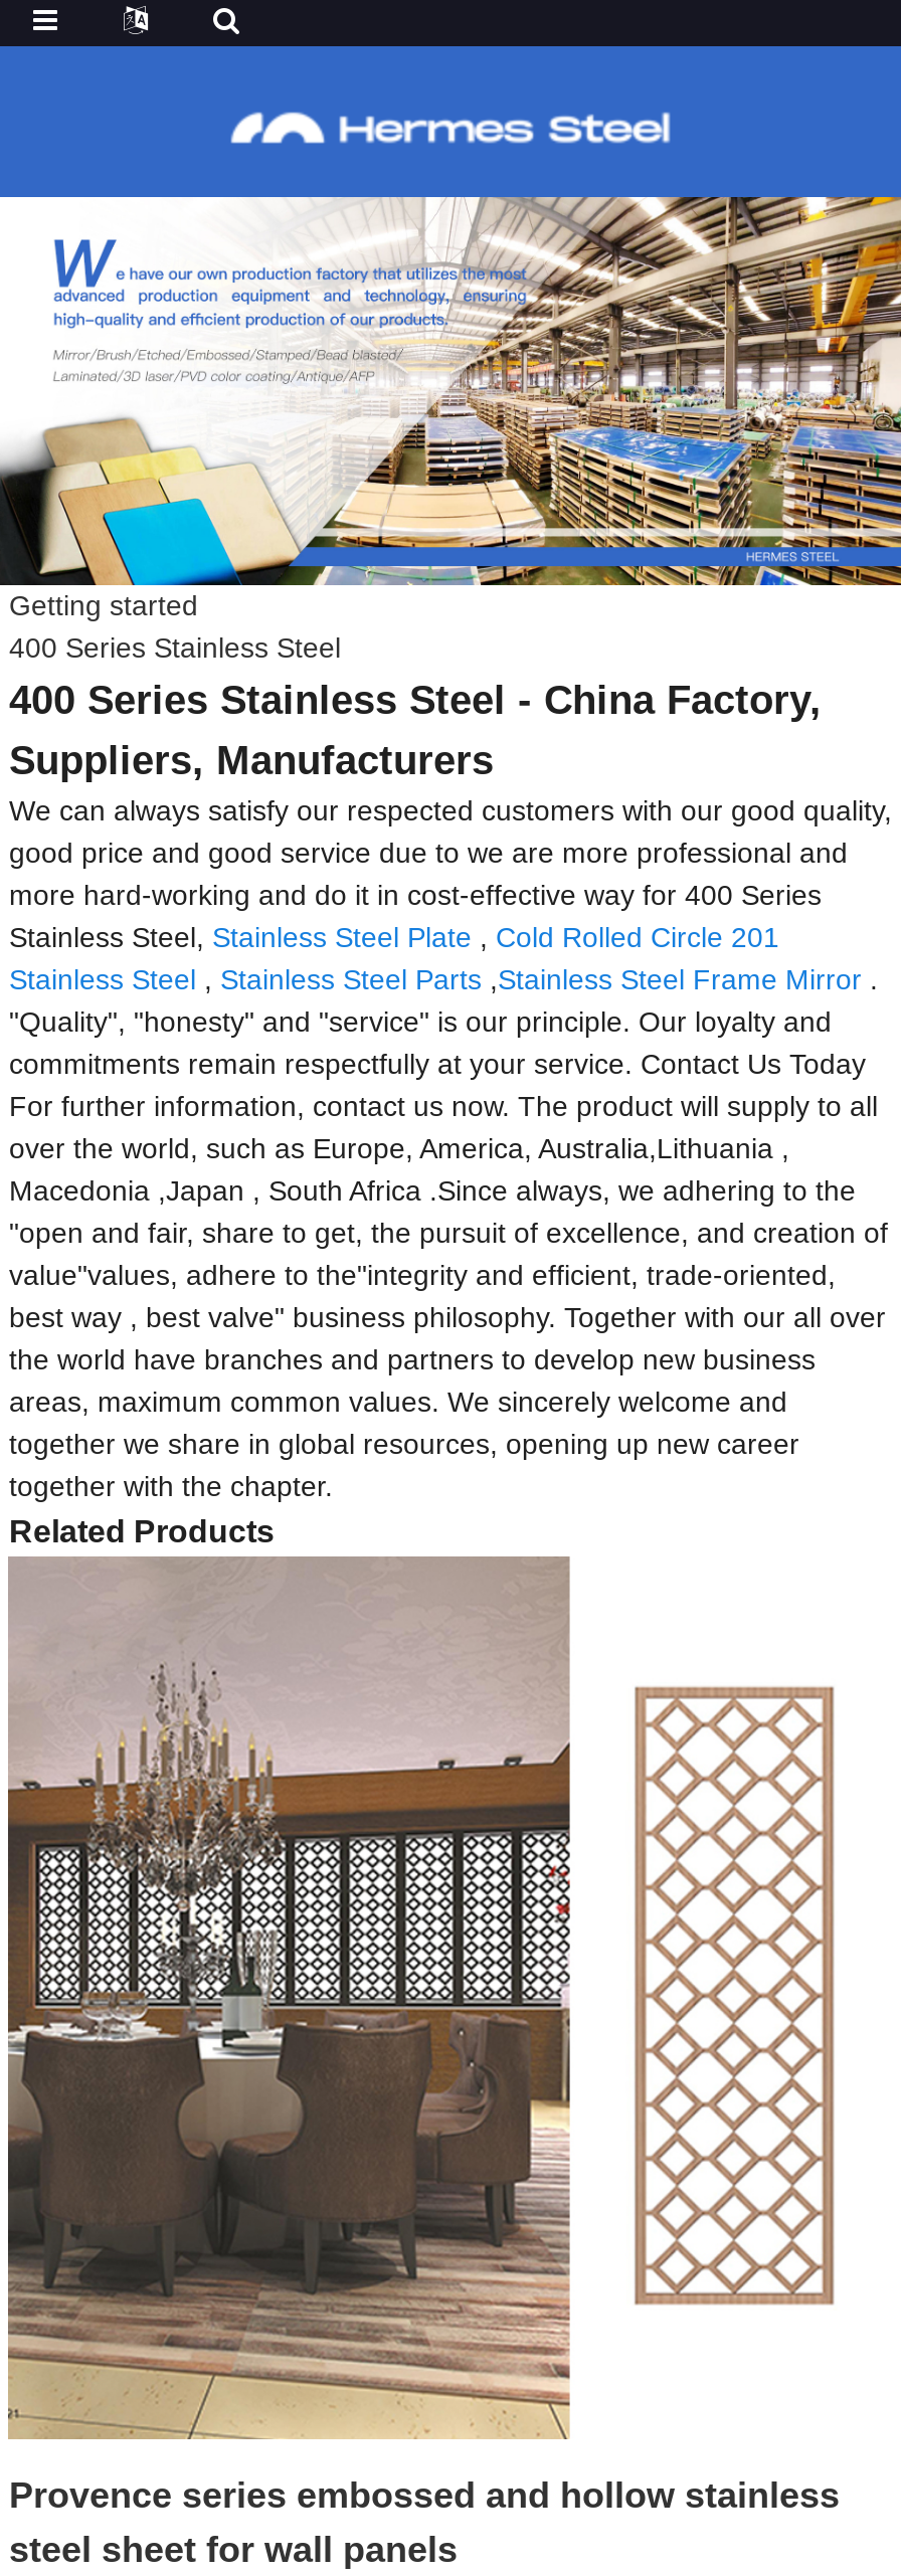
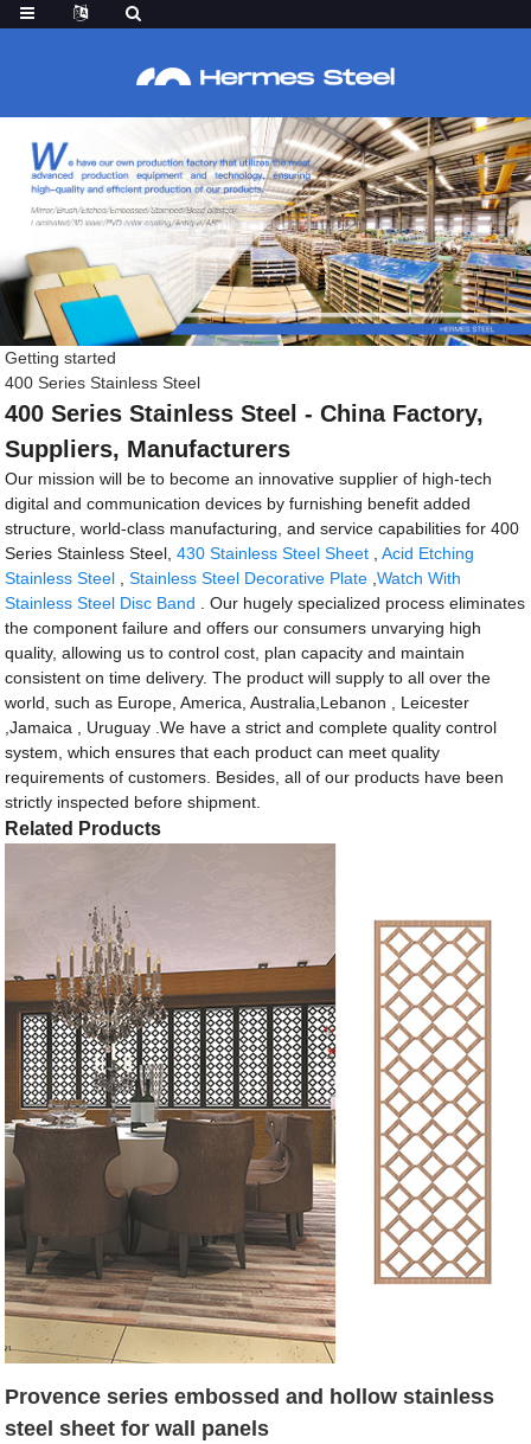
- We can always satisfy our respected customers with our good quality,
- good price and good service due to we are more professional and
- more hard-working and do it in cost-effective way for 400 Series
- Stainless Steel, Stainless Steel Plate, Cold Rolled Circle 201
- Stainless Steel, Stainless Steel Parts, Stainless Steel Frame Mirror.
- "Quality", "honesty" and "service" is our principle. Our loyalty and
- commitments remain respectfully at your service. Contact Us Today
- For further information, contact us now. The product will supply to all
- over the world, such as Europe, America, Australia,Lithuania ,
- Macedonia ,Japan , South Africa .Since always, we adhering to the
- "open and fair, share to get, the pursuit of excellence, and creation of
- value"values, adhere to the"integrity and efficient, trade-oriented,
- best way , best valve" business philosophy. Together with our all over
- the world have branches and partners to develop new business
- areas, maximum common values. We sincerely welcome and
- together we share in global resources, opening up new career
- together with the chapter.
+ Our mission will be to become an innovative supplier of high-tech
+ digital and communication devices by furnishing benefit added
+ structure, world-class manufacturing, and service capabilities for 400
+ Series Stainless Steel, 430 Stainless Steel Sheet, Acid Etching
+ Stainless Steel, Stainless Steel Decorative Plate, Watch With
+ Stainless Steel Disc Band. Our hugely specialized process eliminates
+ the component failure and offers our consumers unvarying high
+ quality, allowing us to control cost, plan capacity and maintain
+ consistent on time delivery. The product will supply to all over the
+ world, such as Europe, America, Australia,Lebanon , Leicester
+ ,Jamaica , Uruguay .We have a strict and complete quality control
+ system, which ensures that each product can meet quality
+ requirements of customers. Besides, all of our products have been
+ strictly inspected before shipment.
